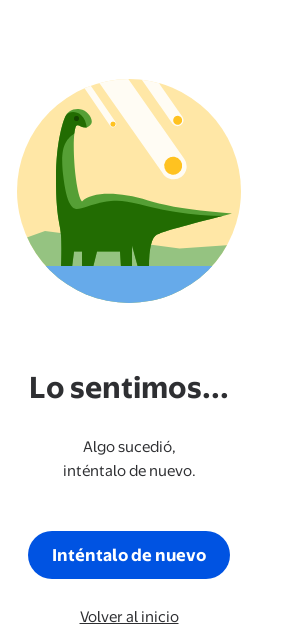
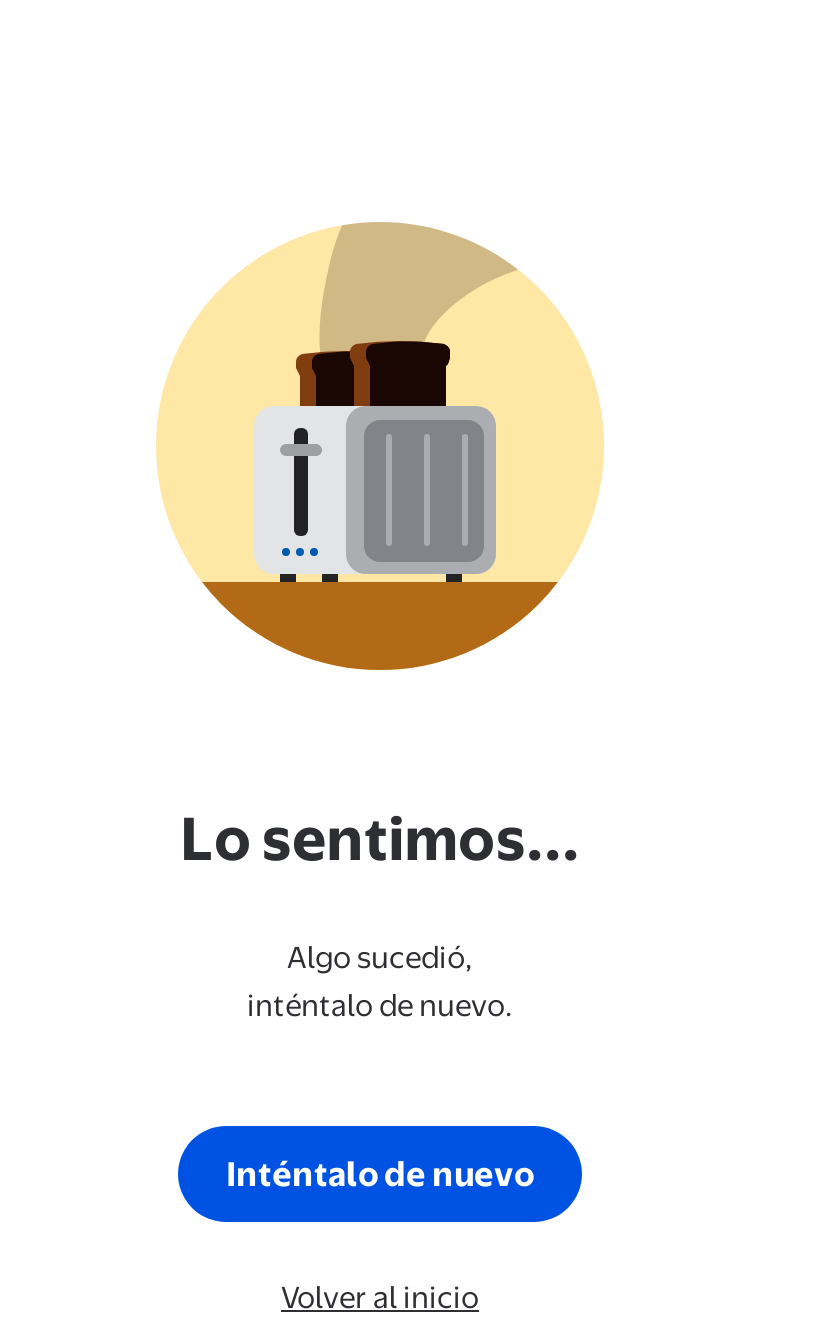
- [image]
+ [image]
